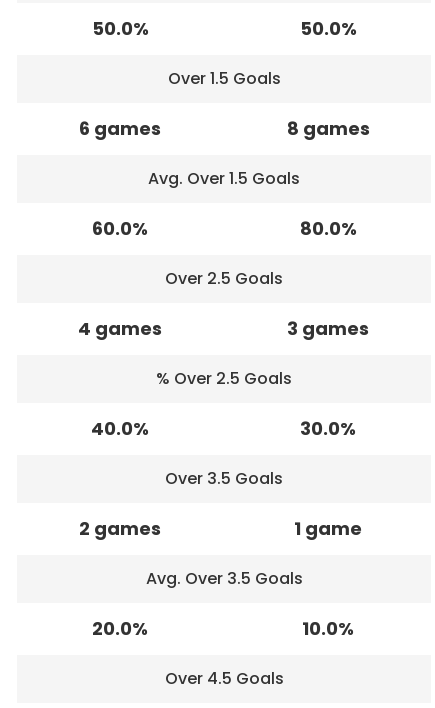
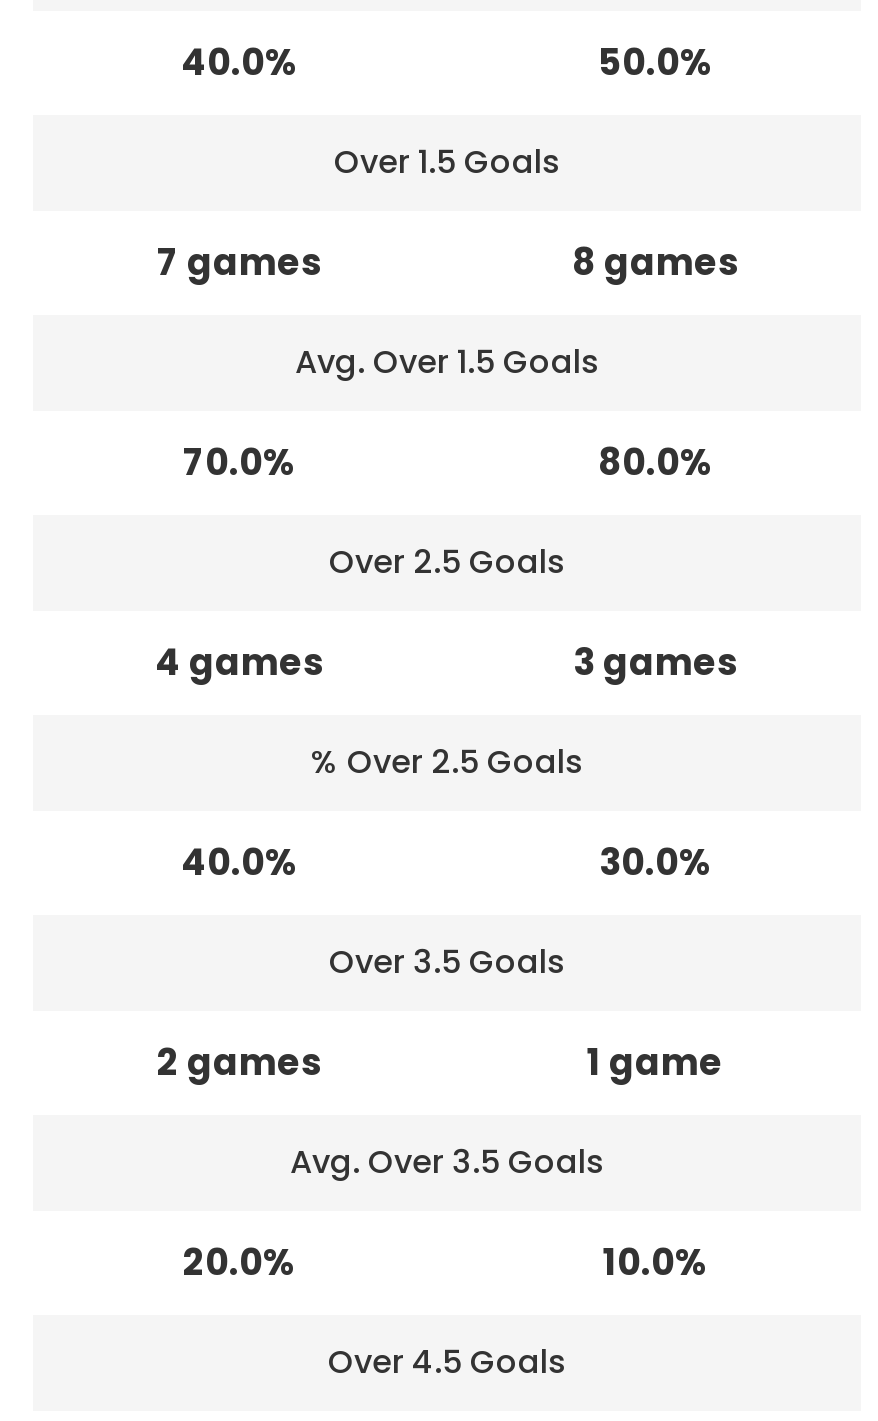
- 50.0%
+ 40.0%

- 6 games
+ 7 games

- 60.0%
+ 70.0%
